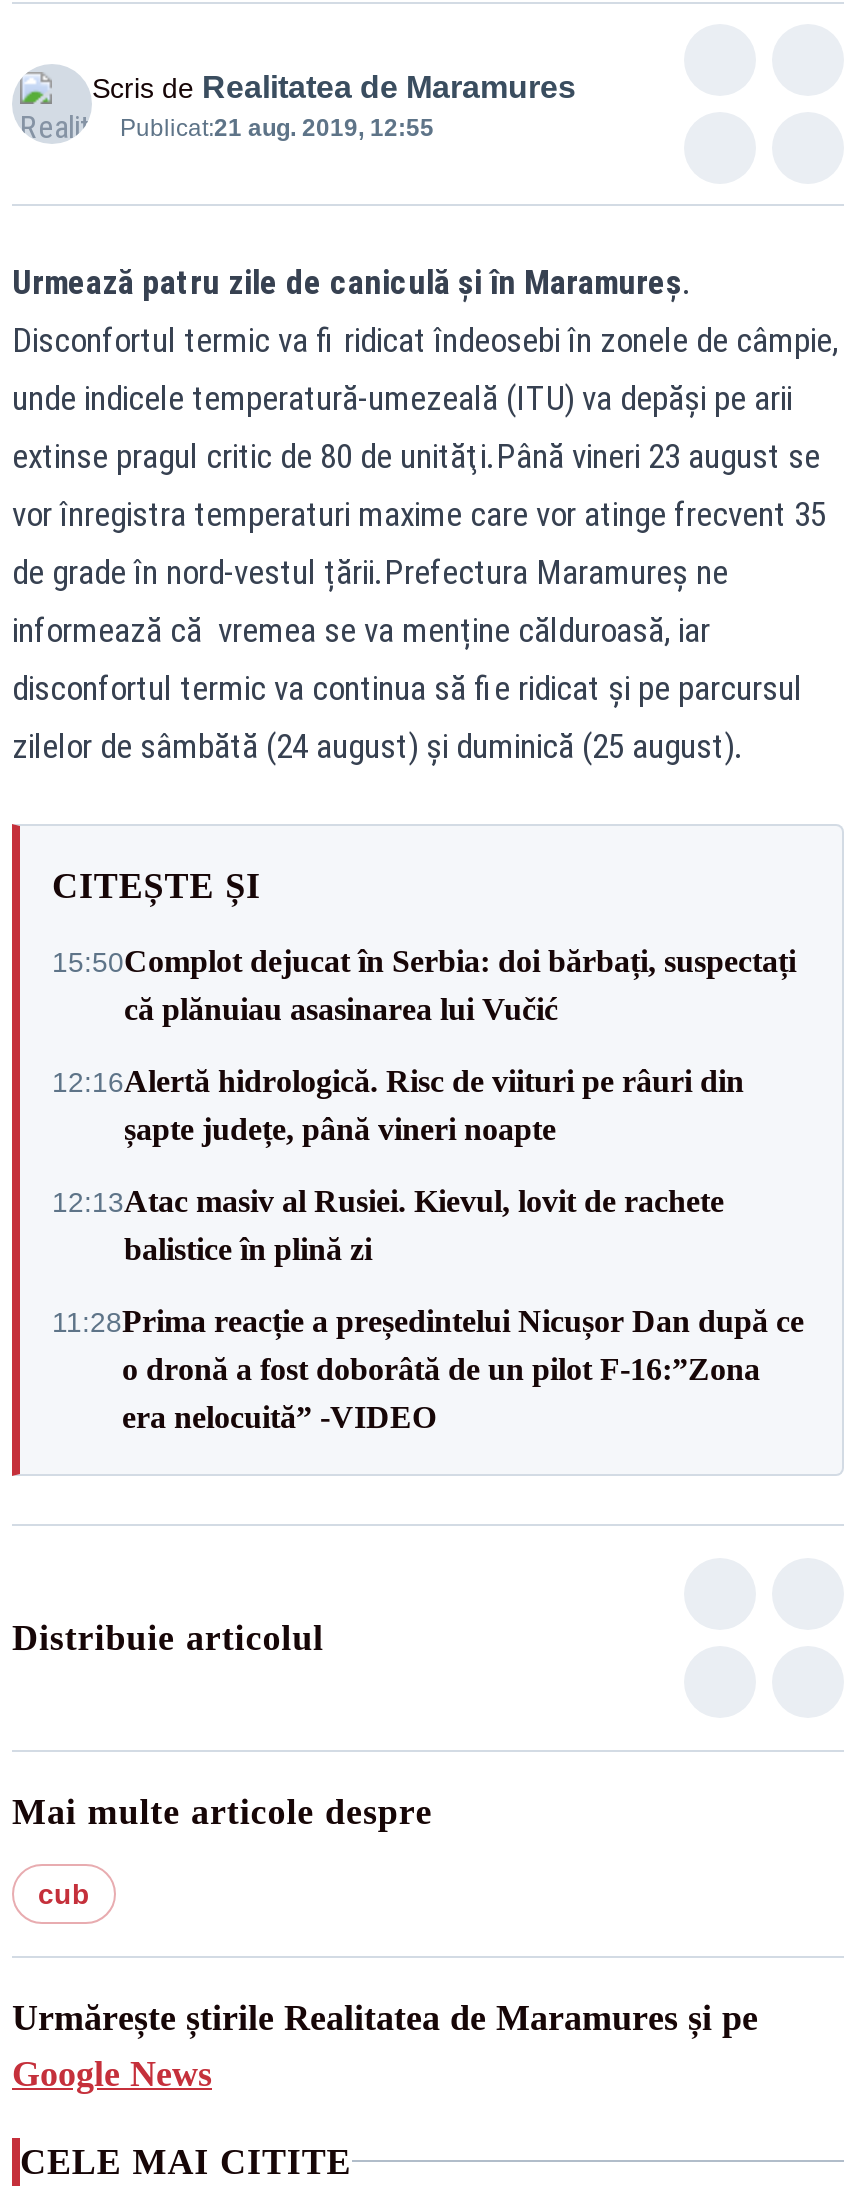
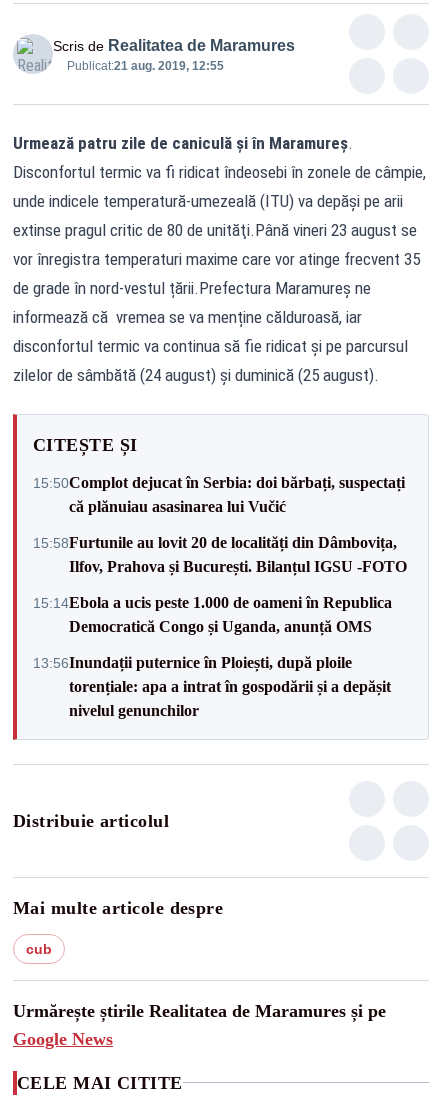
- 12:16Alertă hidrologică. Risc de viituri pe râuri din
- șapte județe, până vineri noapte
+ 15:58Furtunile au lovit 20 de localități din Dâmbovița,
+ Ilfov, Prahova și București. Bilanțul IGSU -FOTO

- 12:13Atac masiv al Rusiei. Kievul, lovit de rachete
- balistice în plină zi
+ 15:14Ebola a ucis peste 1.000 de oameni în Republica
+ Democratică Congo și Uganda, anunță OMS

- 11:28Prima reacție a președintelui Nicușor Dan după ce
- o dronă a fost doborâtă de un pilot F-16:”Zona
- era nelocuită” -VIDEO
+ 13:56Inundații puternice în Ploiești, după ploile
+ torențiale: apa a intrat în gospodării și a depășit
+ nivelul genunchilor
